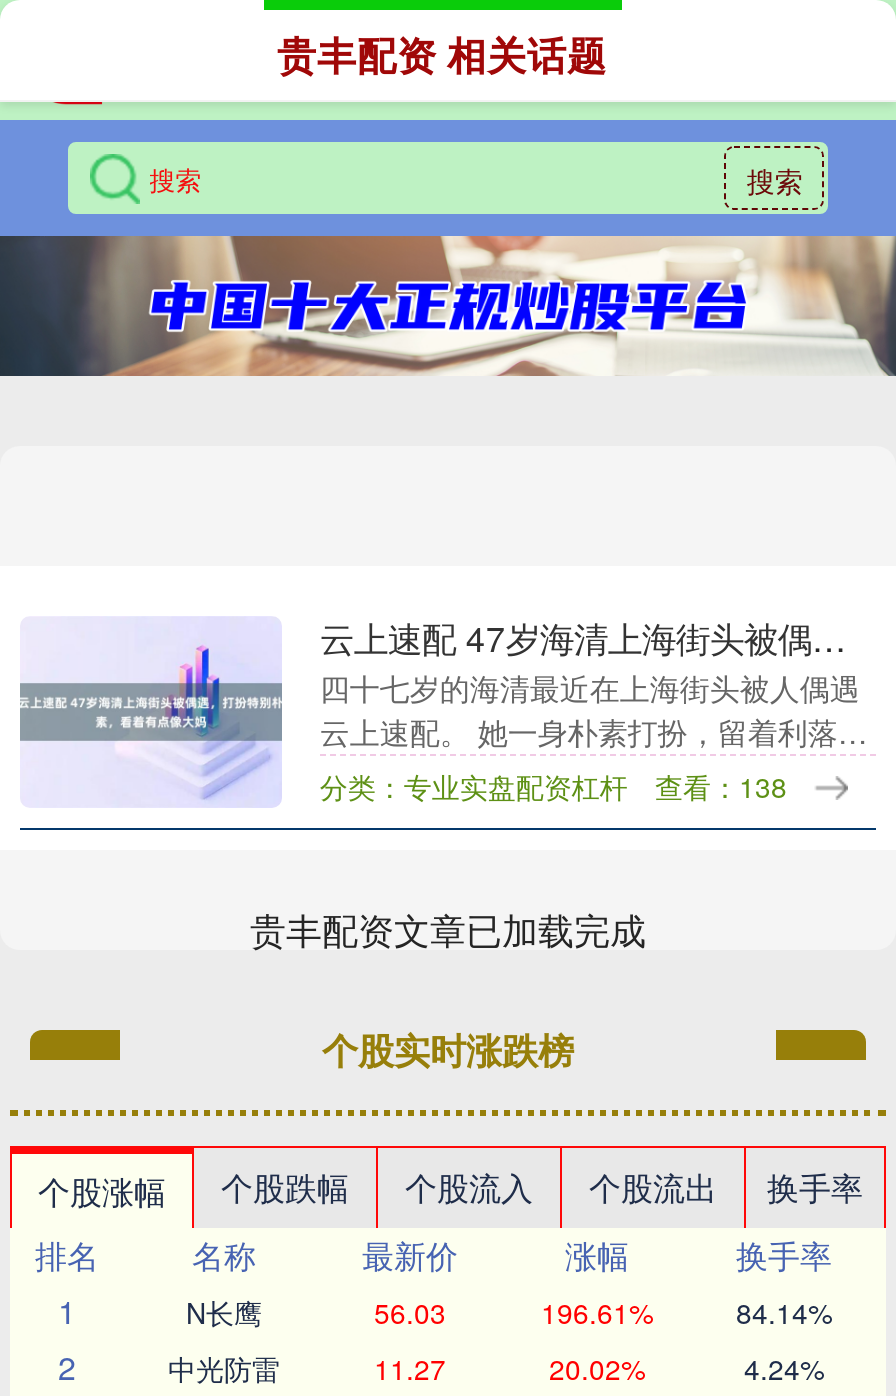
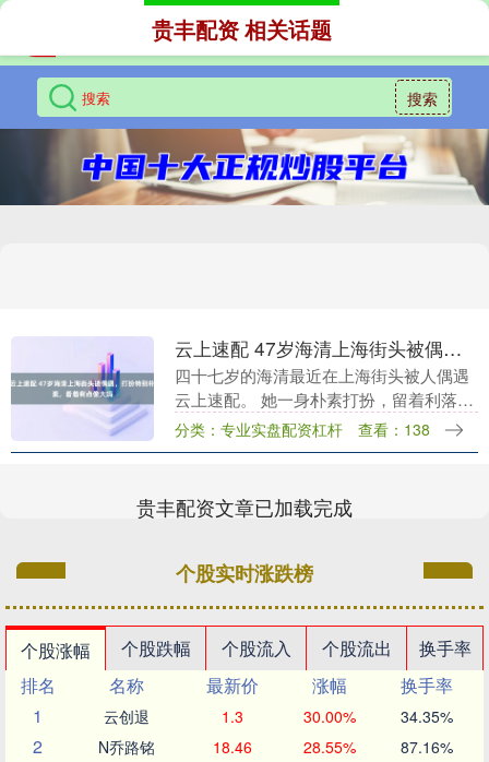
- N长鹰
- 56.03
- 196.61%
- 84.14%
+ 云创退
+ 1.3
+ 30.00%
+ 34.35%

- 中光防雷
- 11.27
- 20.02%
- 4.24%
+ N乔路铭
+ 18.46
+ 28.55%
+ 87.16%
